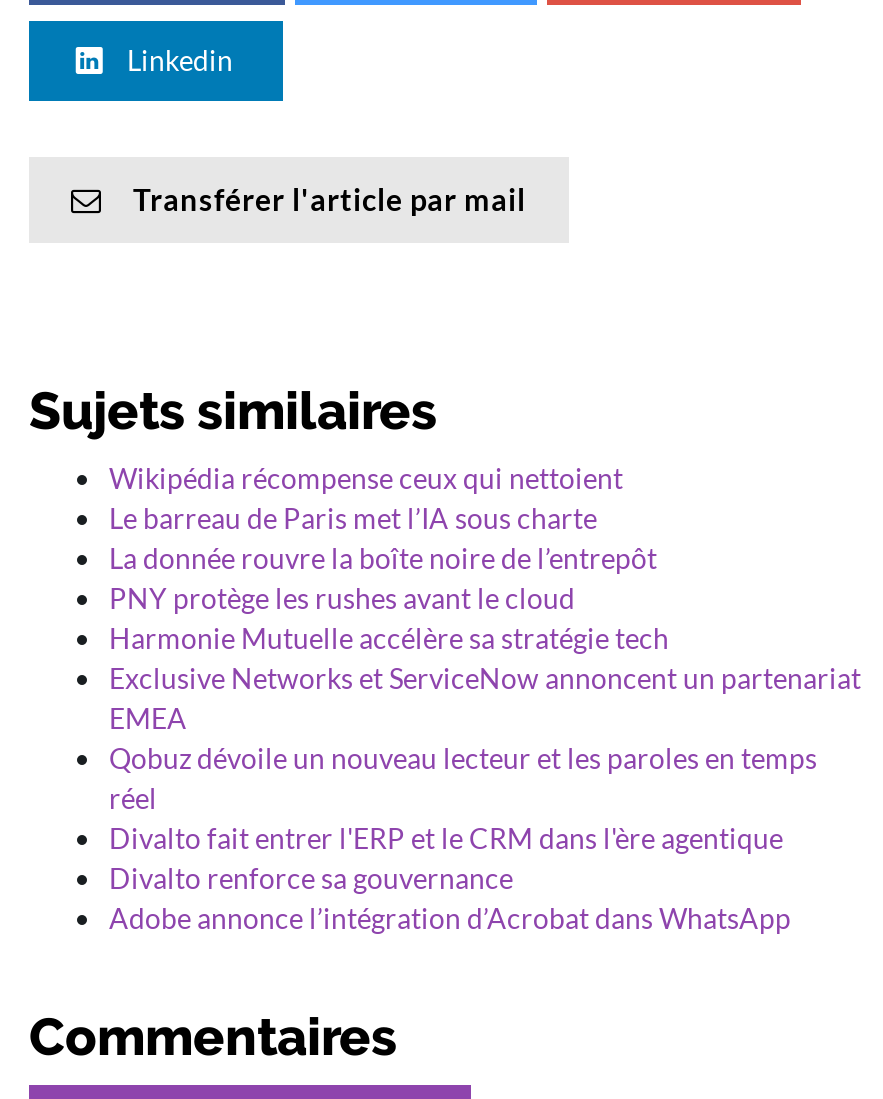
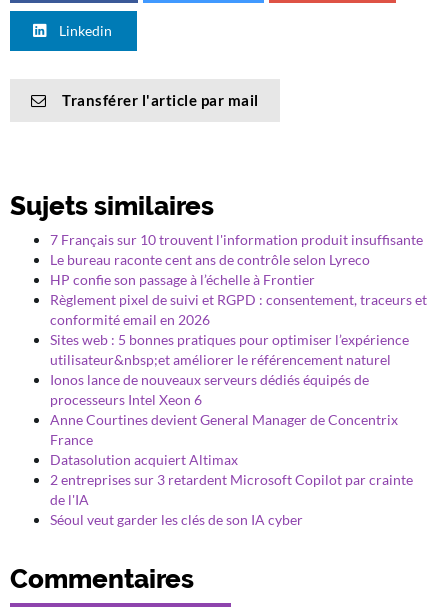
- Wikipédia récompense ceux qui nettoient
- Le barreau de Paris met l’IA sous charte
- La donnée rouvre la boîte noire de l’entrepôt
- PNY protège les rushes avant le cloud
- Harmonie Mutuelle accélère sa stratégie tech
- Exclusive Networks et ServiceNow annoncent un partenariat
- EMEA
- Qobuz dévoile un nouveau lecteur et les paroles en temps
- réel
- Divalto fait entrer l'ERP et le CRM dans l'ère agentique
- Divalto renforce sa gouvernance
- Adobe annonce l’intégration d’Acrobat dans WhatsApp
+ 7 Français sur 10 trouvent l'information produit insuffisante
+ Le bureau raconte cent ans de contrôle selon Lyreco
+ HP confie son passage à l’échelle à Frontier
+ Règlement pixel de suivi et RGPD : consentement, traceurs et
+ conformité email en 2026
+ Sites web : 5 bonnes pratiques pour optimiser l’expérience
+ utilisateur&nbsp;et améliorer le référencement naturel
+ Ionos lance de nouveaux serveurs dédiés équipés de
+ processeurs Intel Xeon 6
+ Anne Courtines devient General Manager de Concentrix
+ France
+ Datasolution acquiert Altimax
+ 2 entreprises sur 3 retardent Microsoft Copilot par crainte
+ de l'IA
+ Séoul veut garder les clés de son IA cyber
